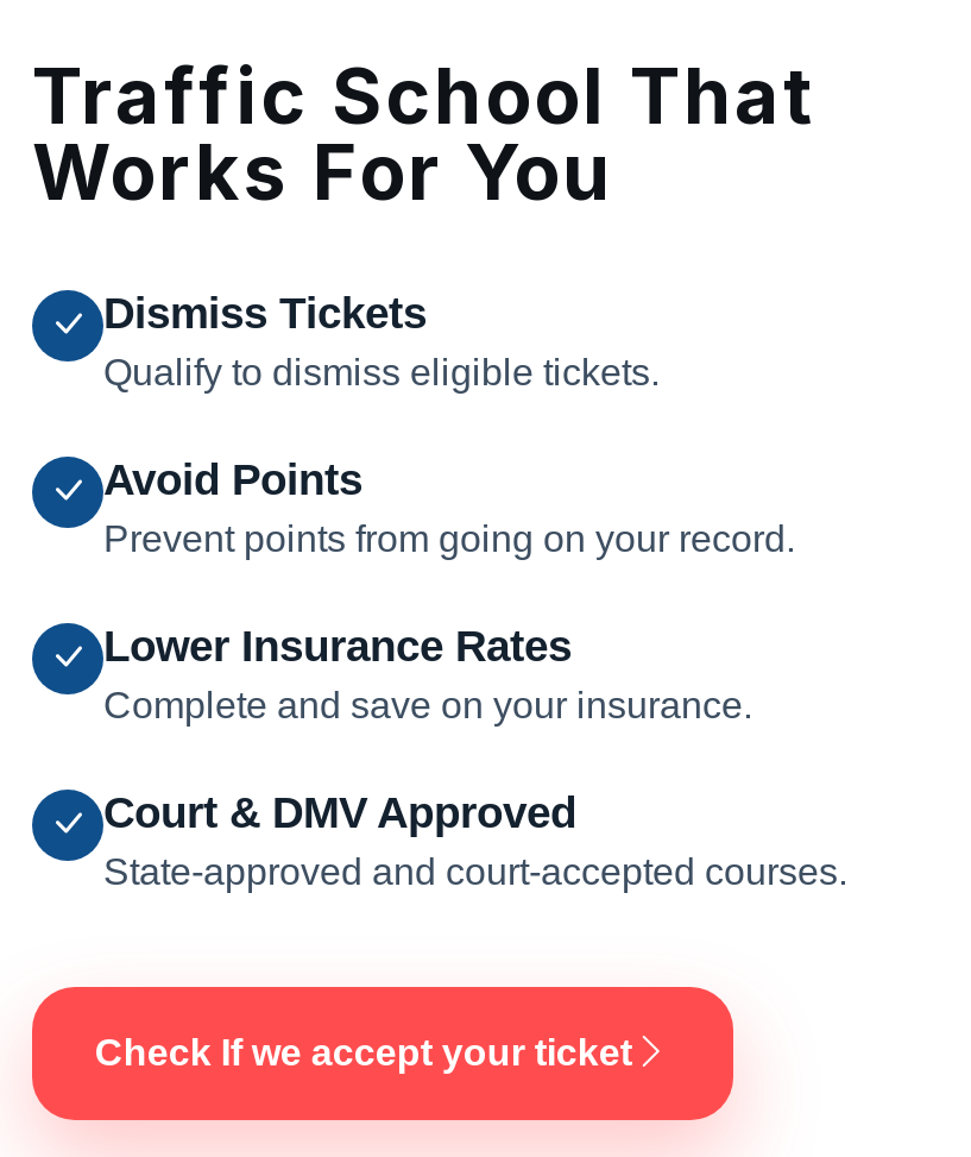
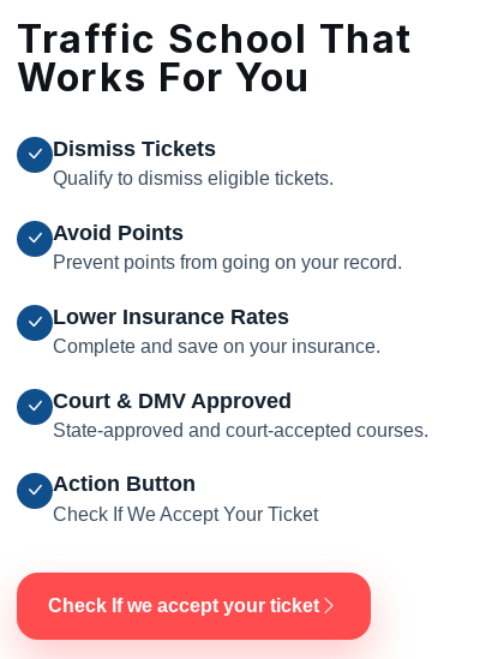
+ Action Button
+ Check If We Accept Your Ticket
